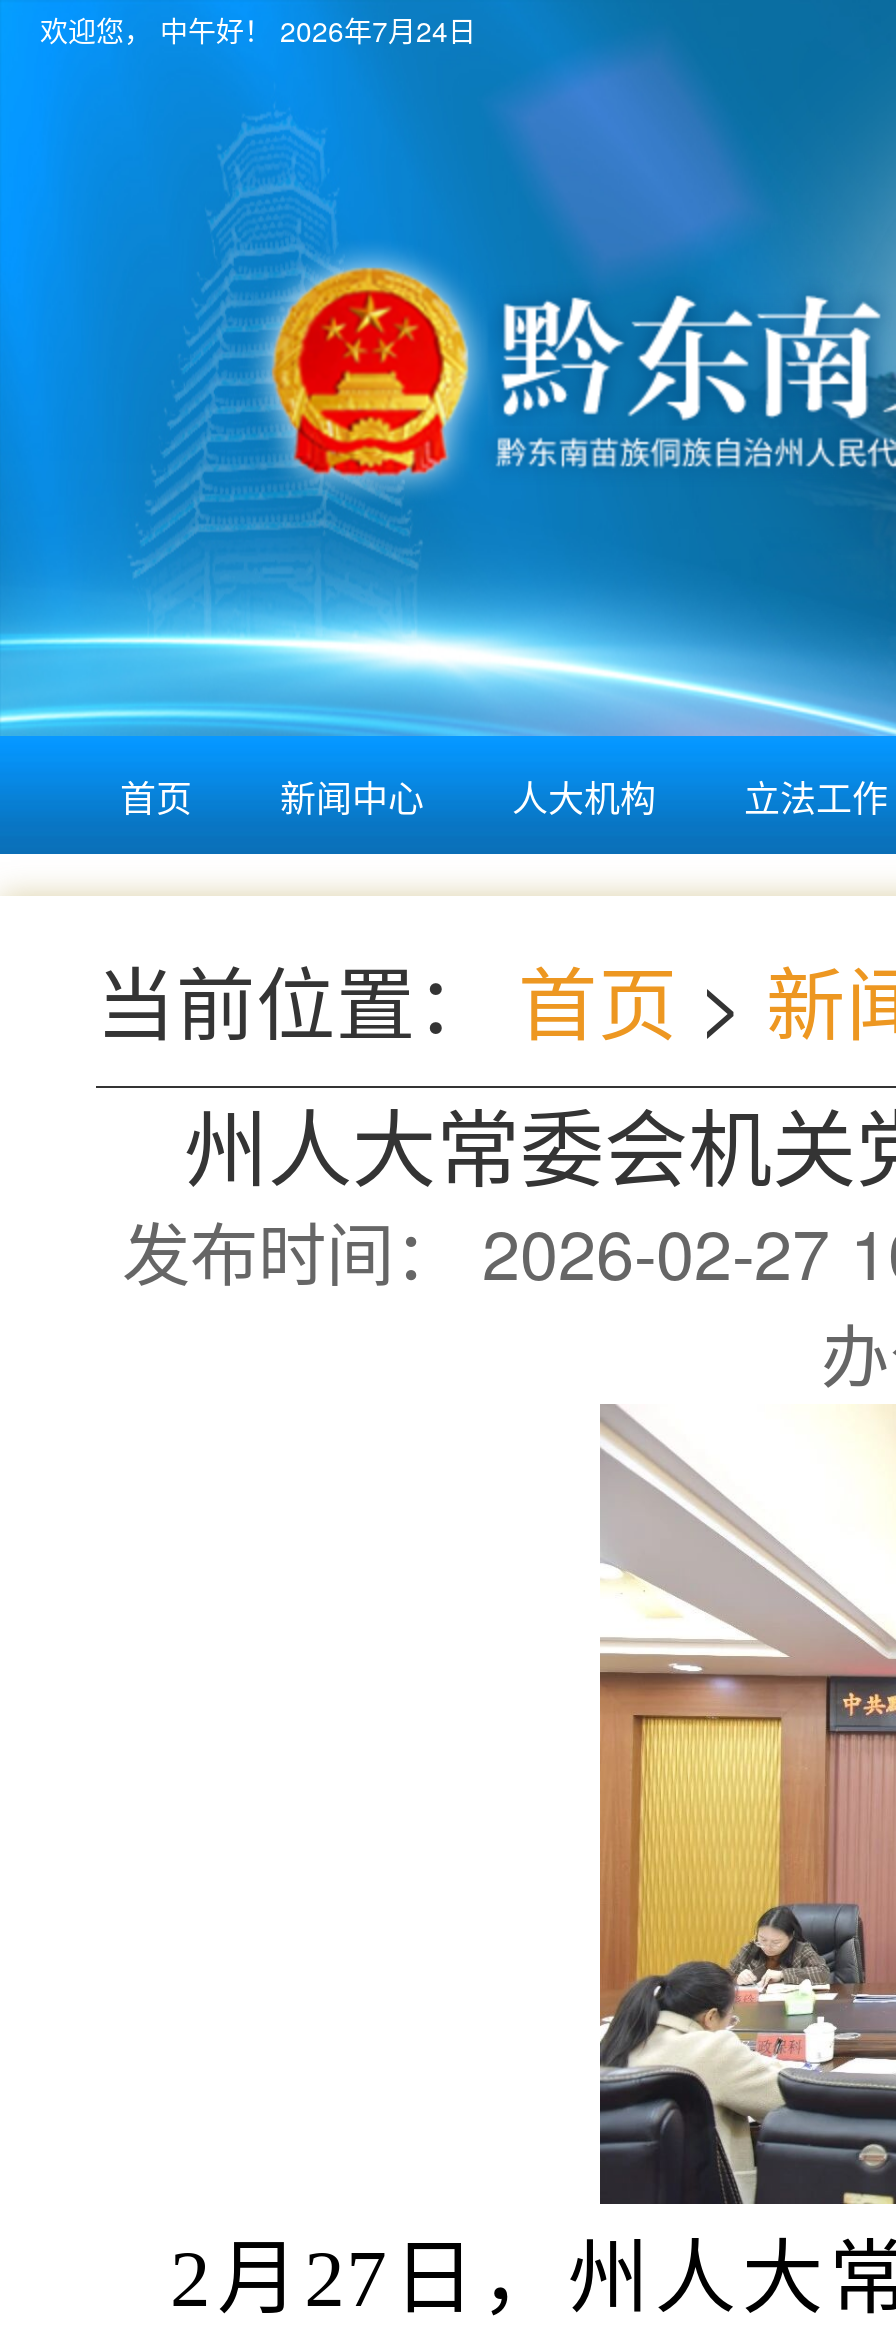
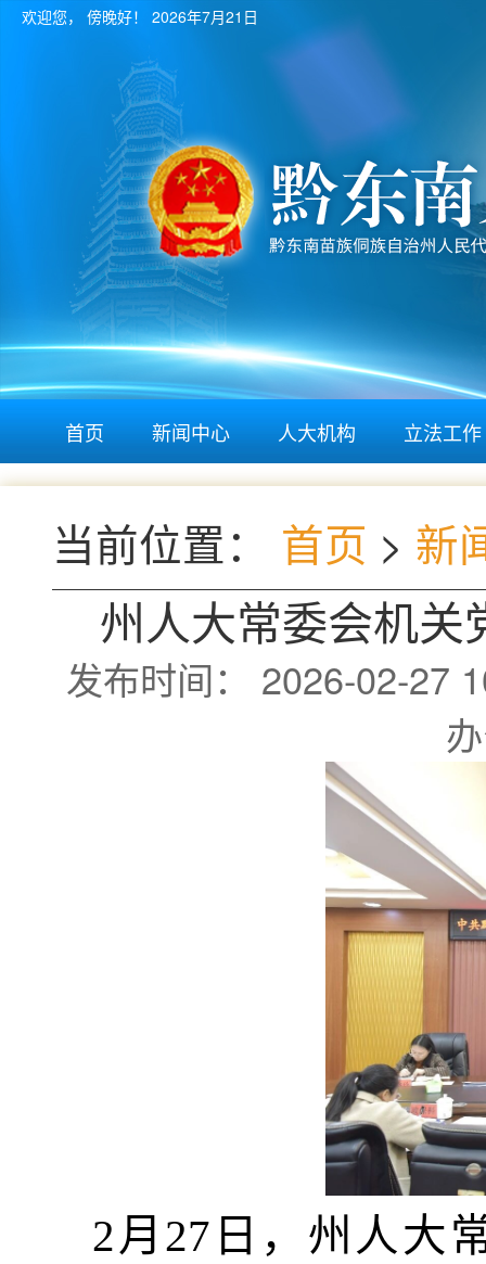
- 欢迎您，中午好！2026年7月24日
+ 欢迎您，傍晚好！2026年7月21日
